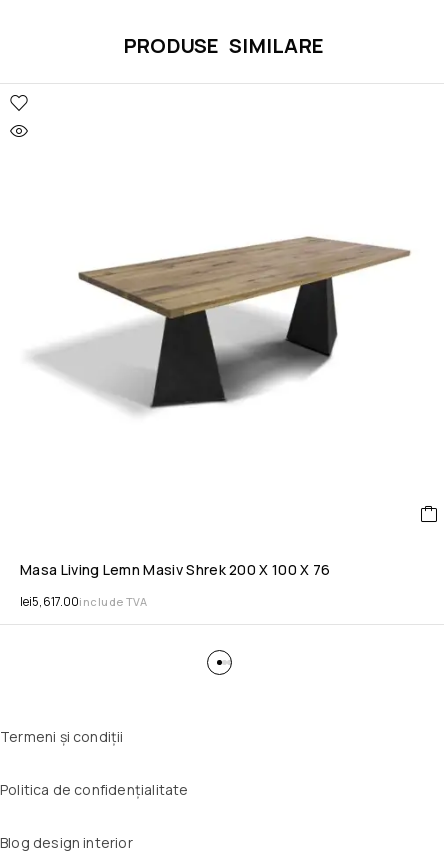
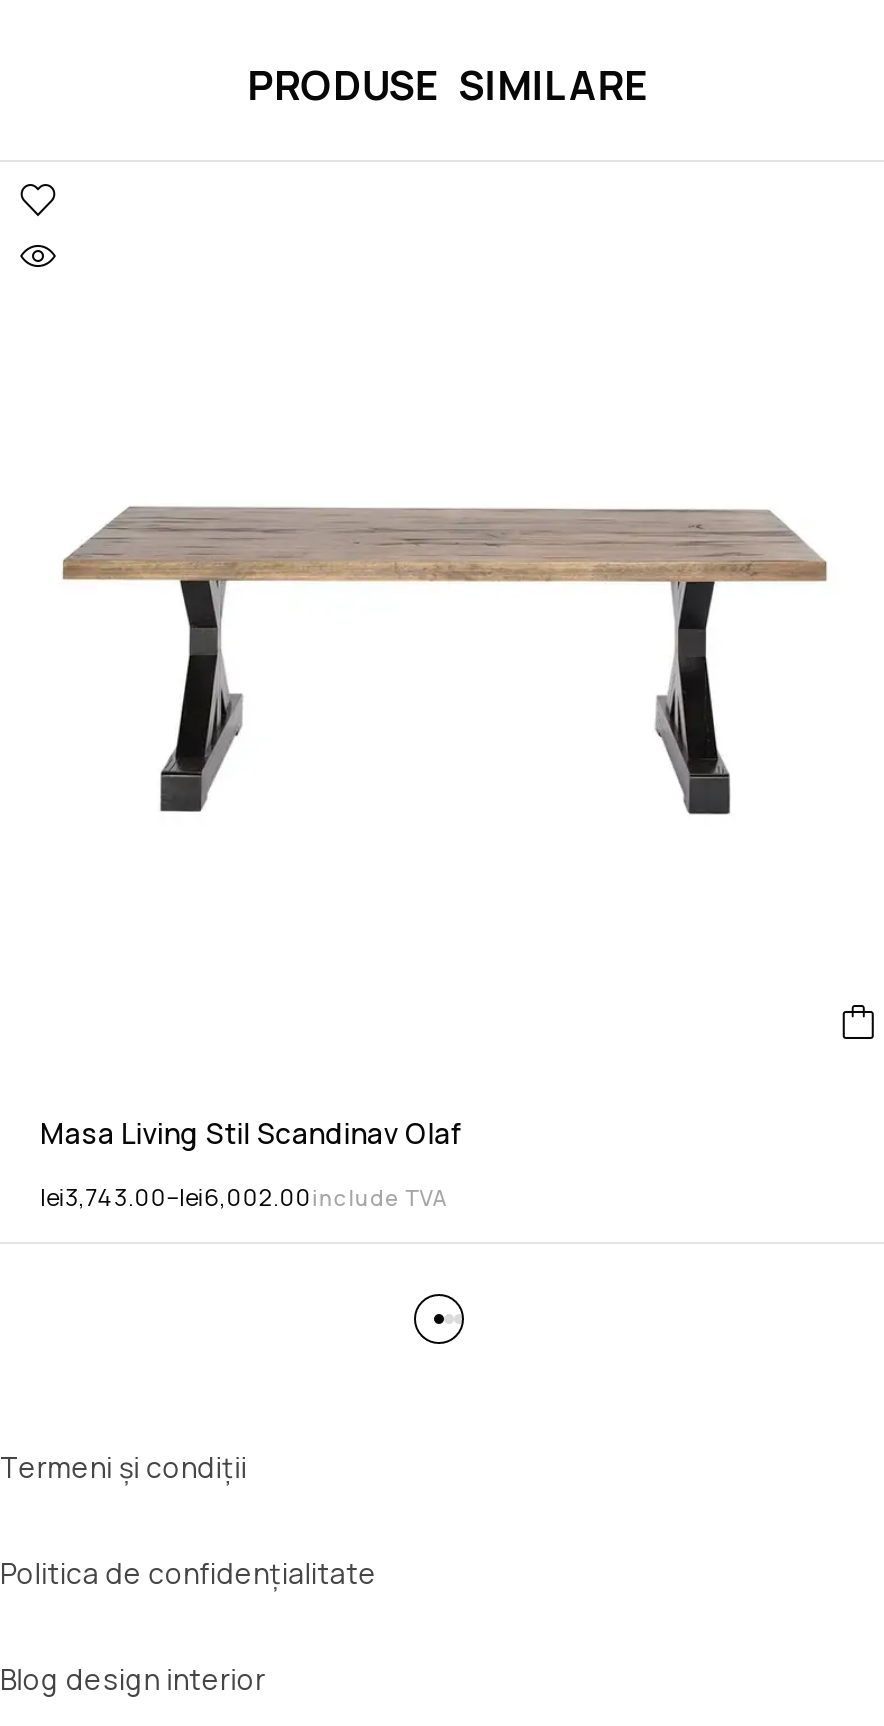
- [image]
+ [image]

- Masa Living Lemn Masiv Shrek 200 X 100 X 76
+ Masa Living Stil Scandinav Olaf

- lei5,617.00 include TVA
+ lei3,743.00–lei6,002.00 include TVA
